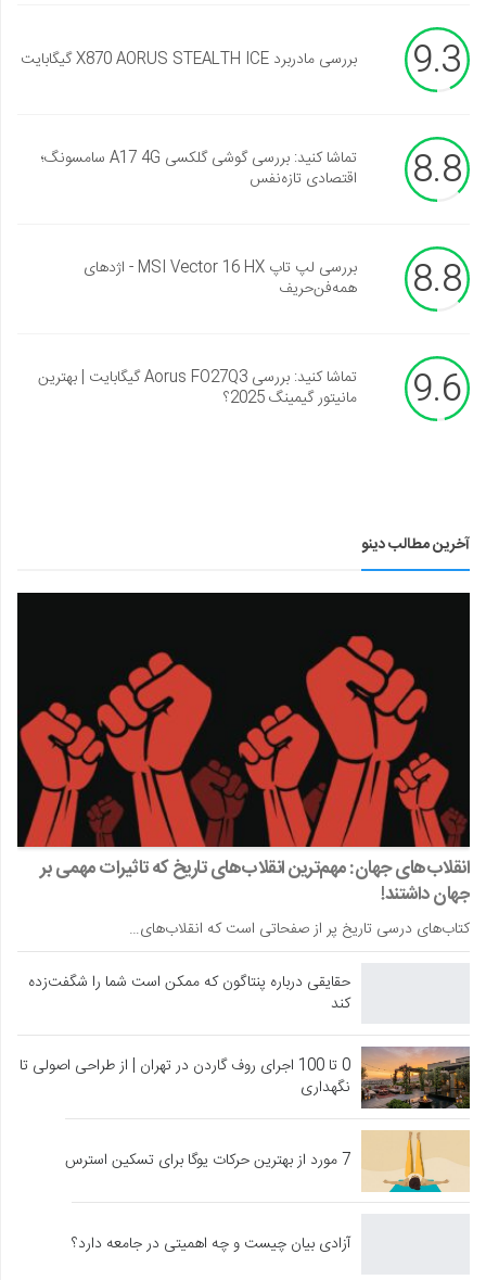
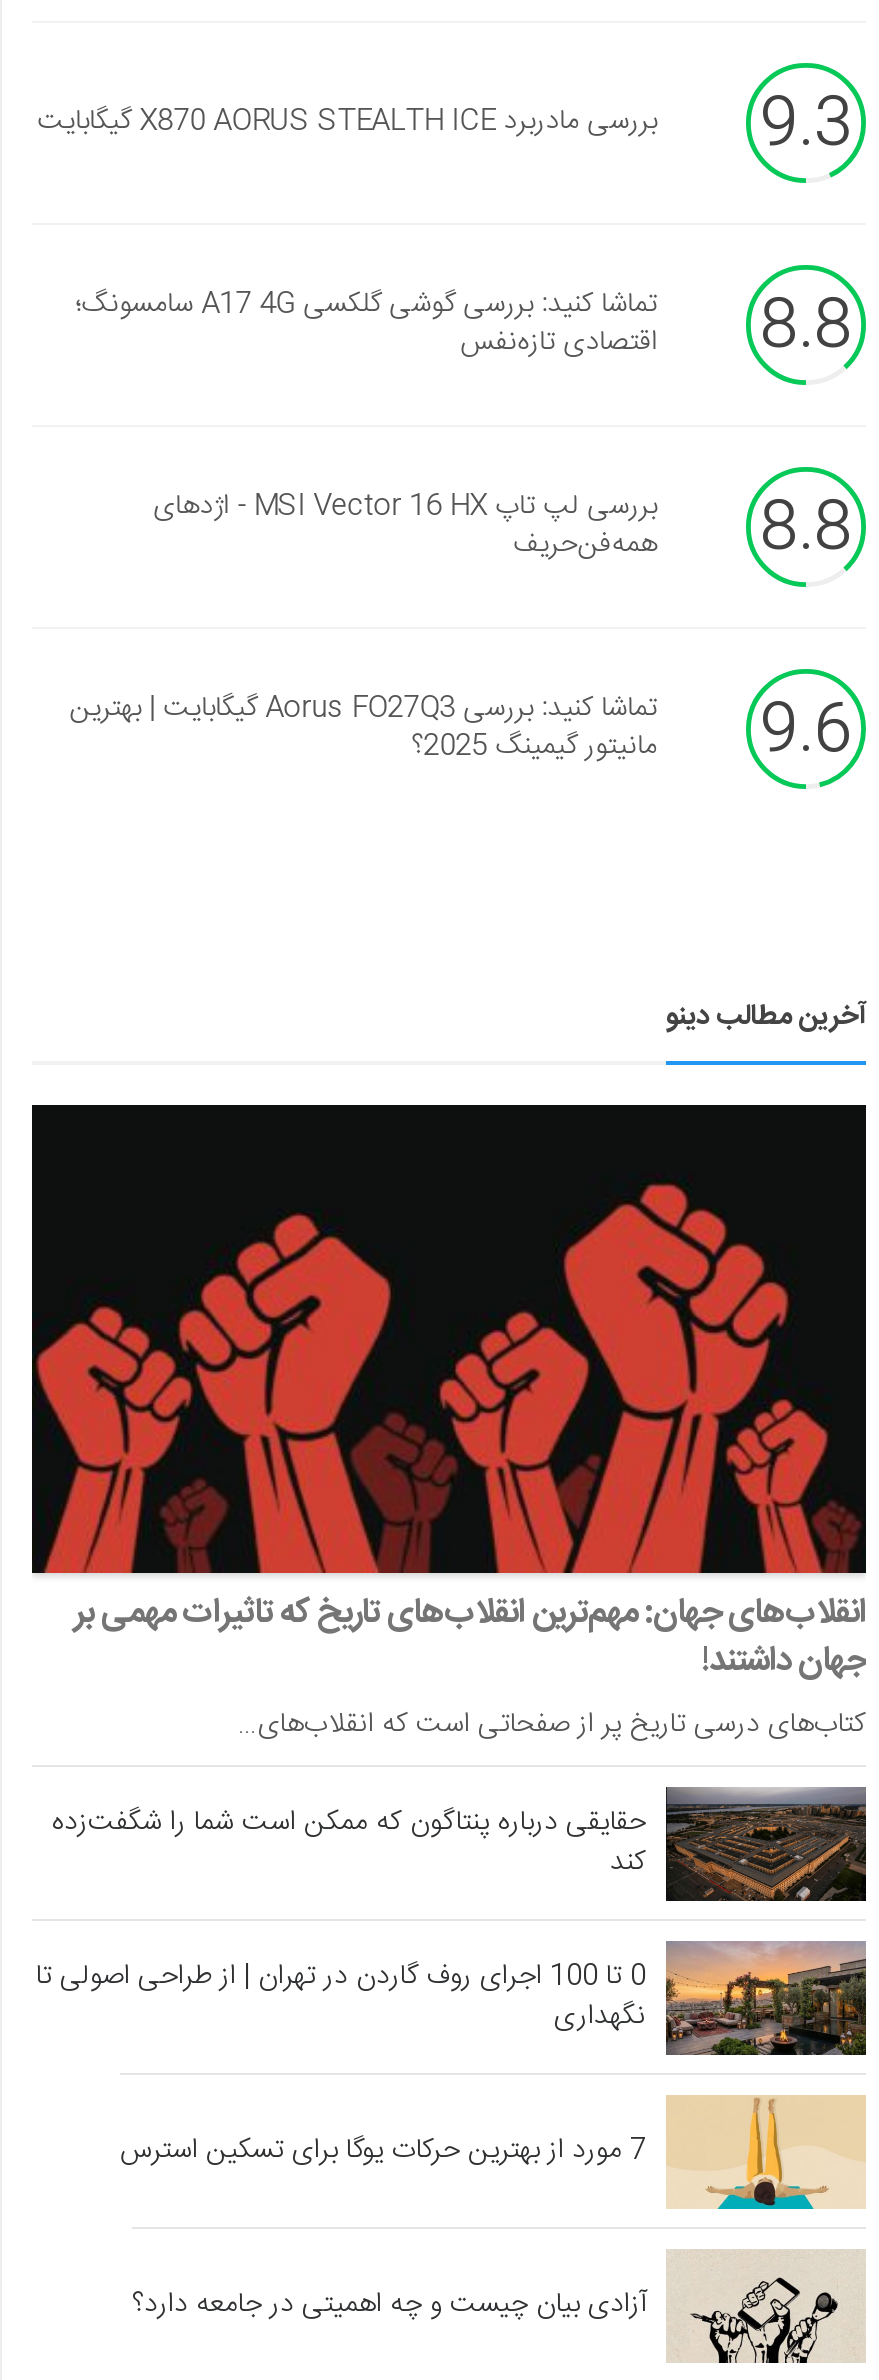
+ [image]

+ [image]
